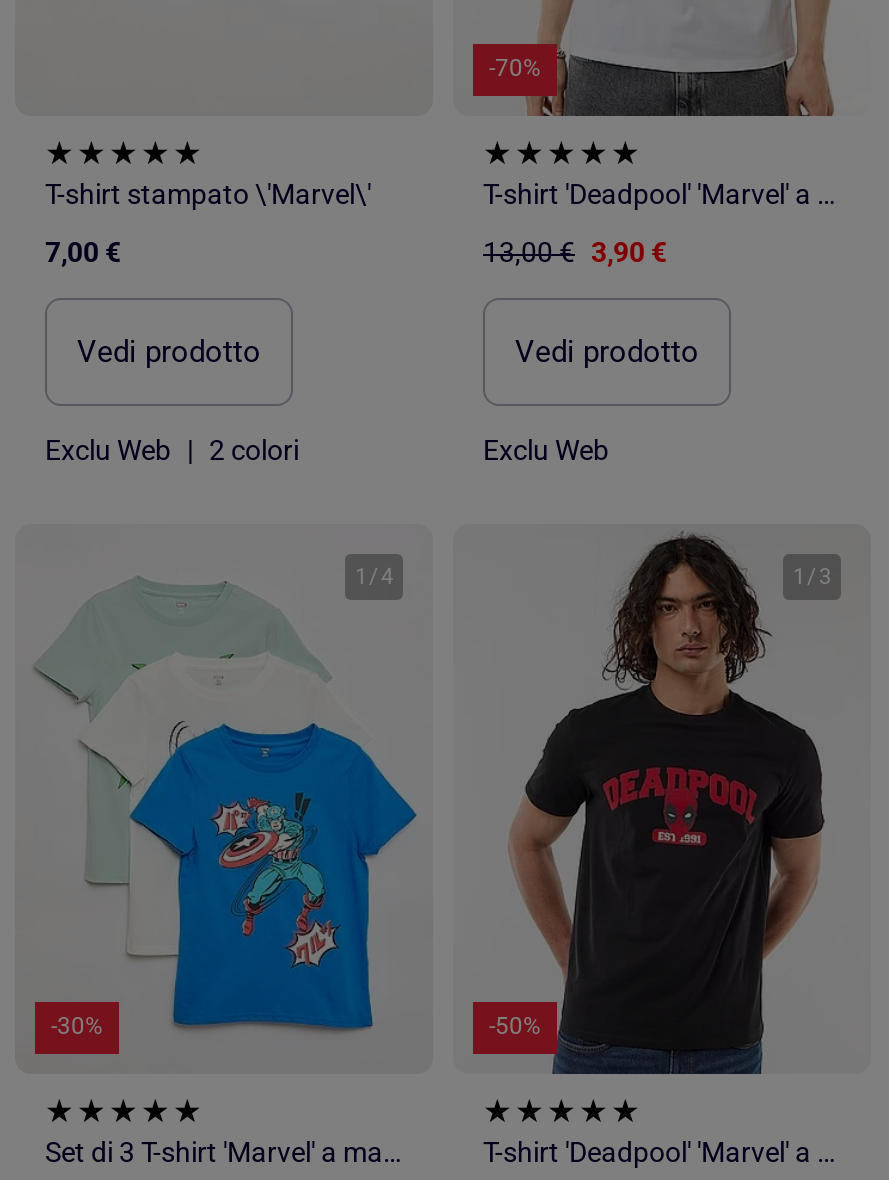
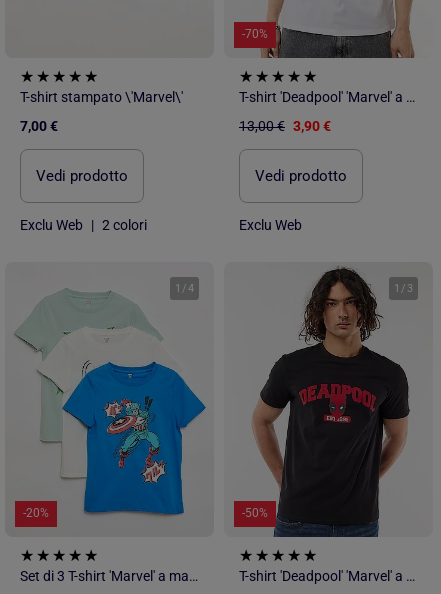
- -30%
+ -20%
